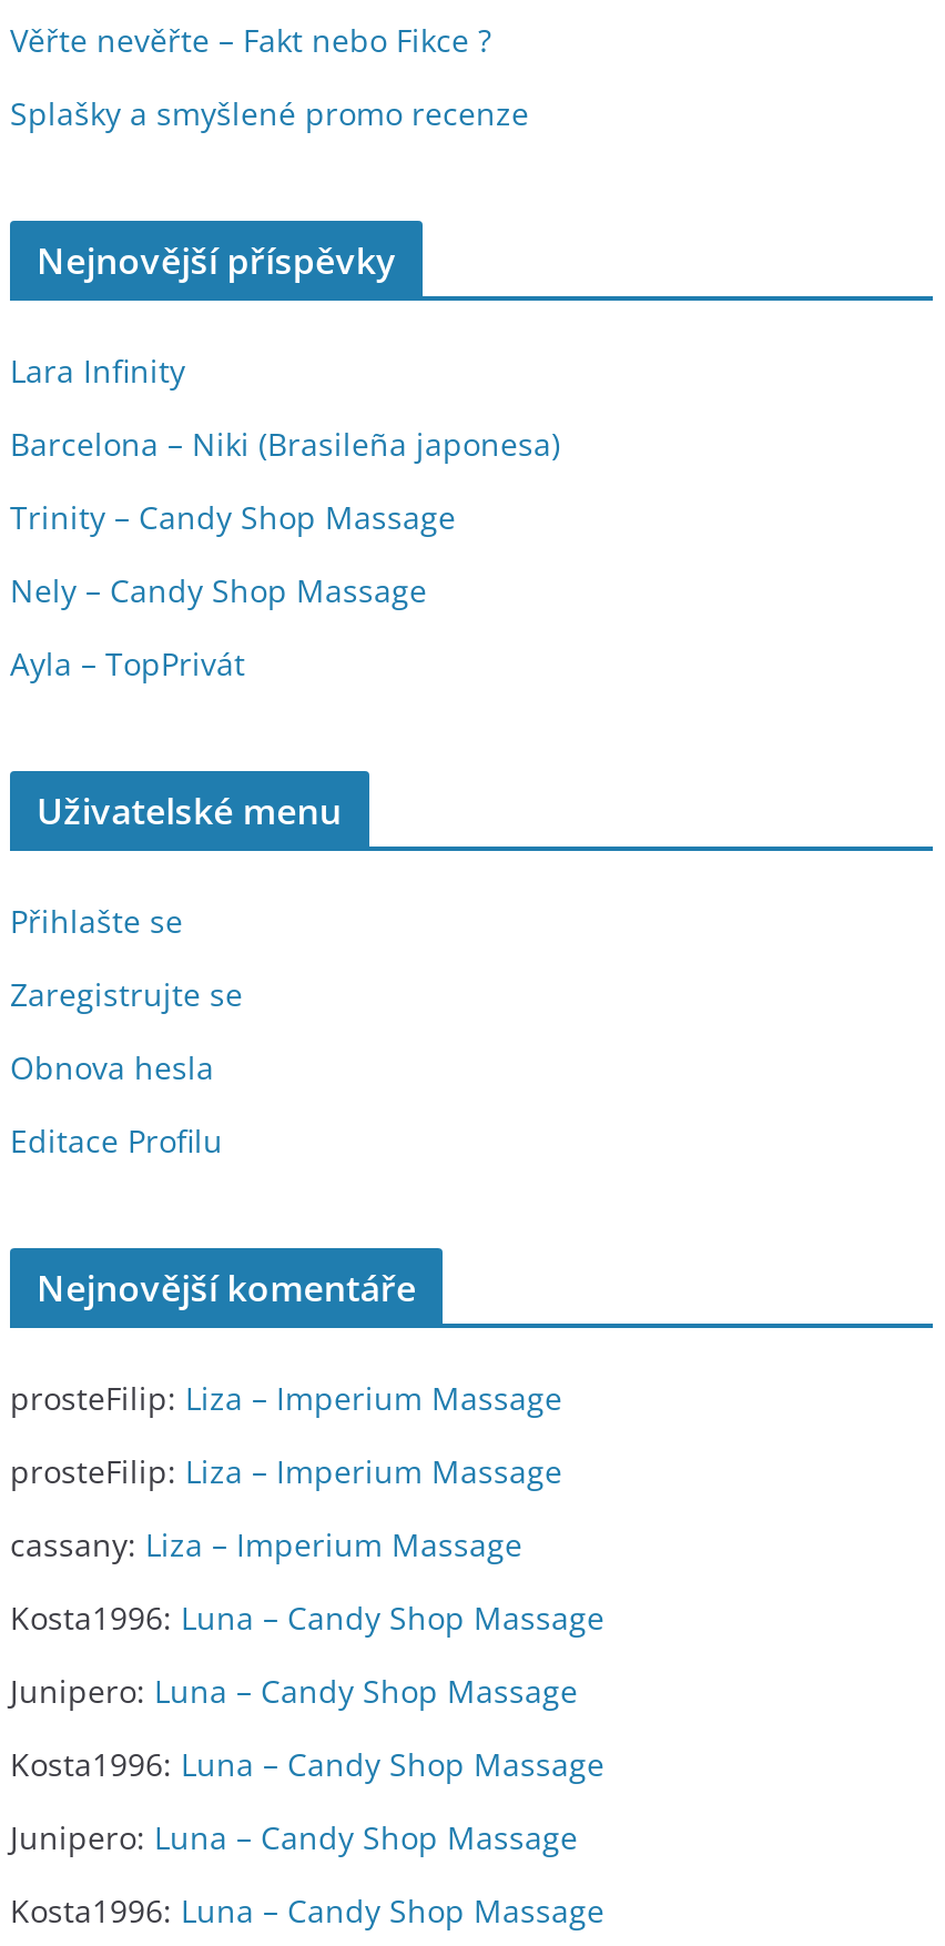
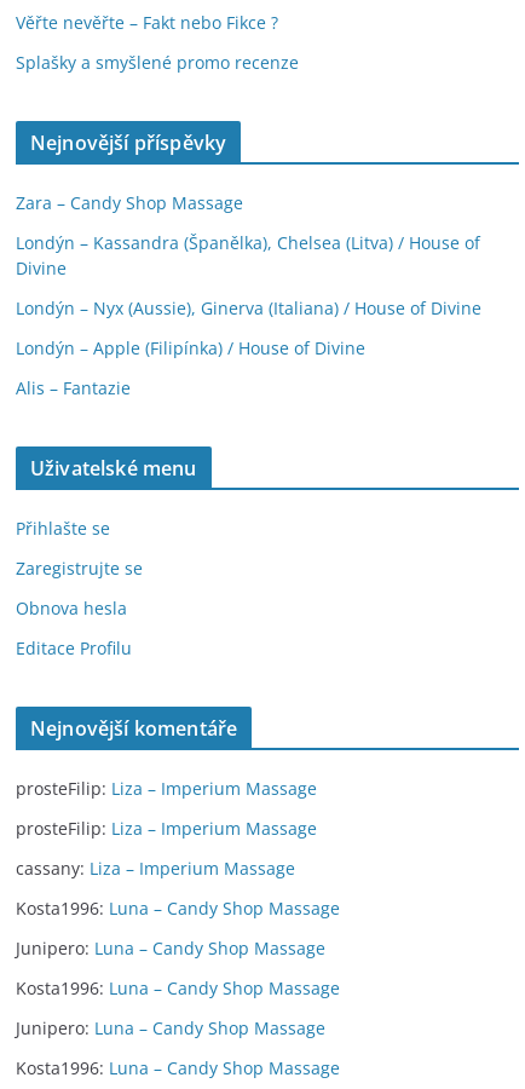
- Lara Infinity
+ Zara – Candy Shop Massage

- Barcelona – Niki (Brasileña japonesa)
+ Londýn – Kassandra (Španělka), Chelsea (Litva) / House of
+ Divine

- Trinity – Candy Shop Massage
+ Londýn – Nyx (Aussie), Ginerva (Italiana) / House of Divine

- Nely – Candy Shop Massage
+ Londýn – Apple (Filipínka) / House of Divine

- Ayla – TopPrivát
+ Alis – Fantazie
